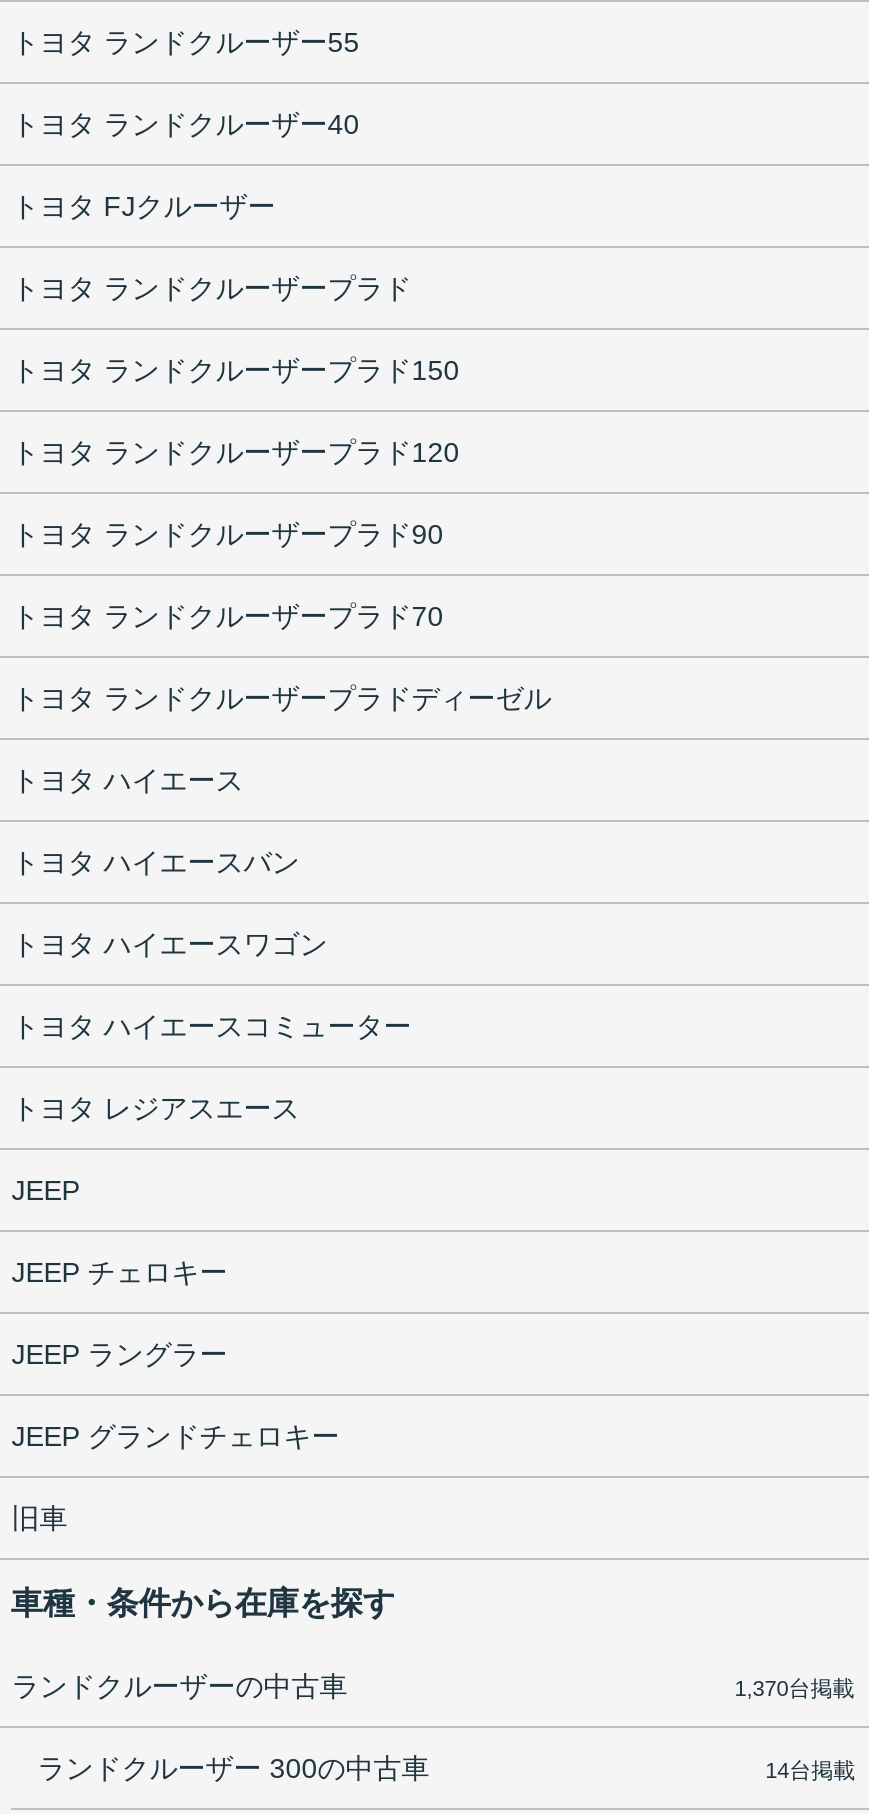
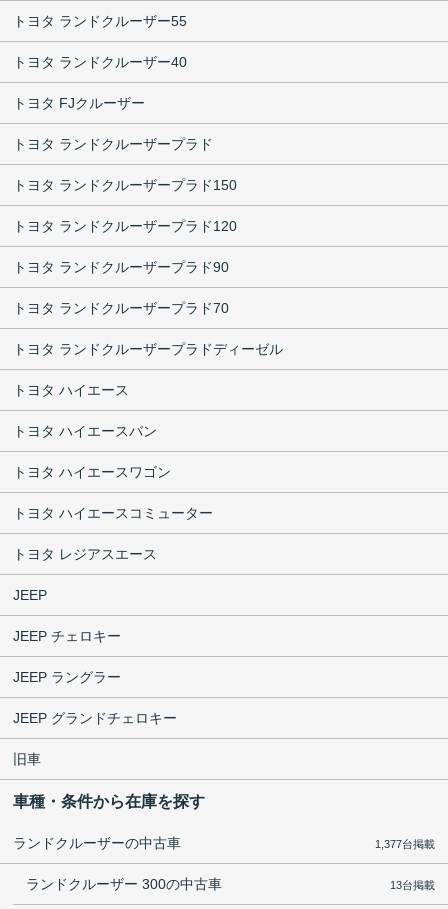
- 1,370台掲載
+ 1,377台掲載

- 14台掲載
+ 13台掲載
